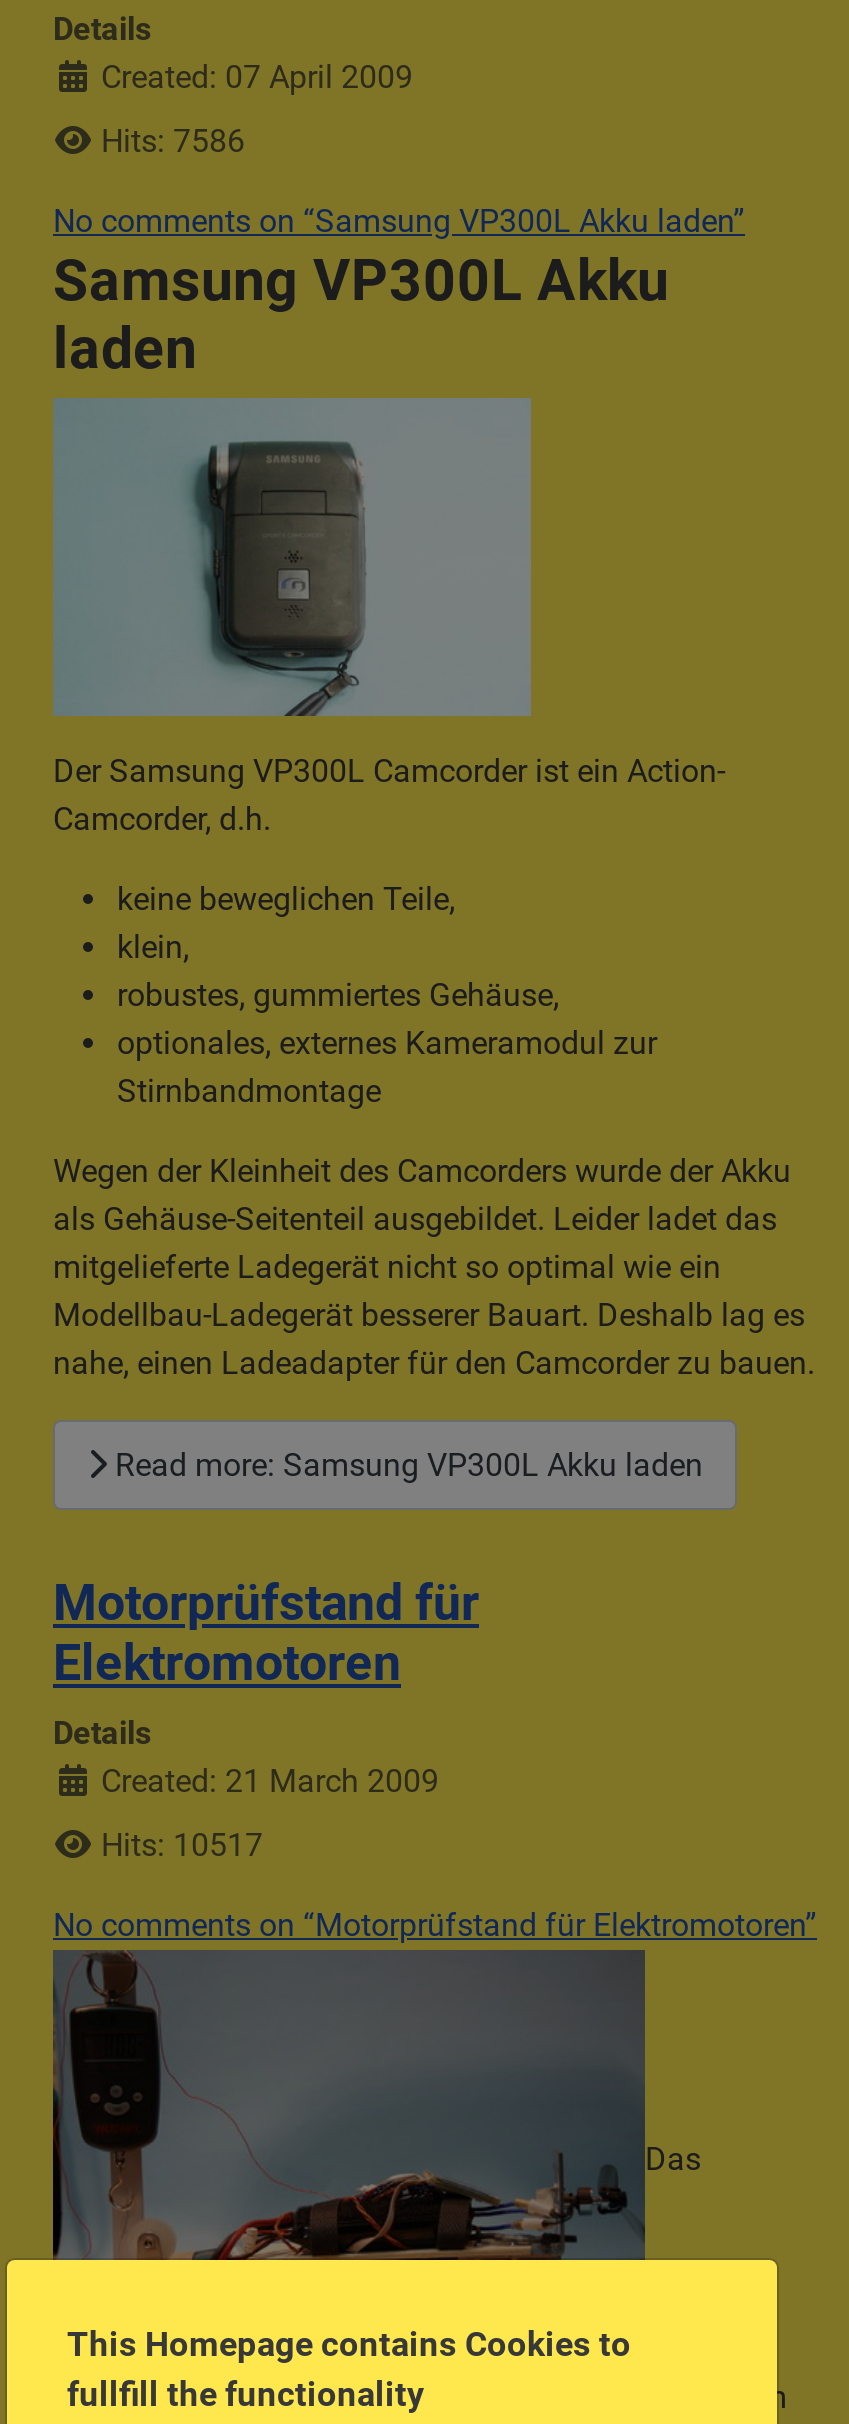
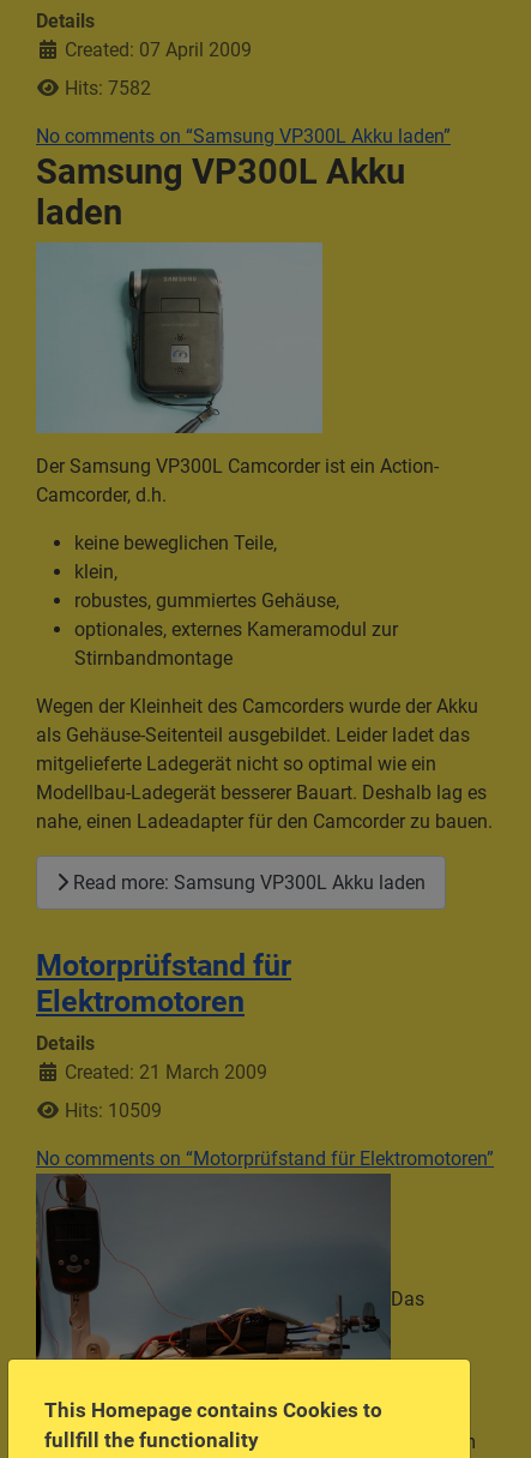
- Hits: 7586
+ Hits: 7582

- Hits: 10517
+ Hits: 10509
